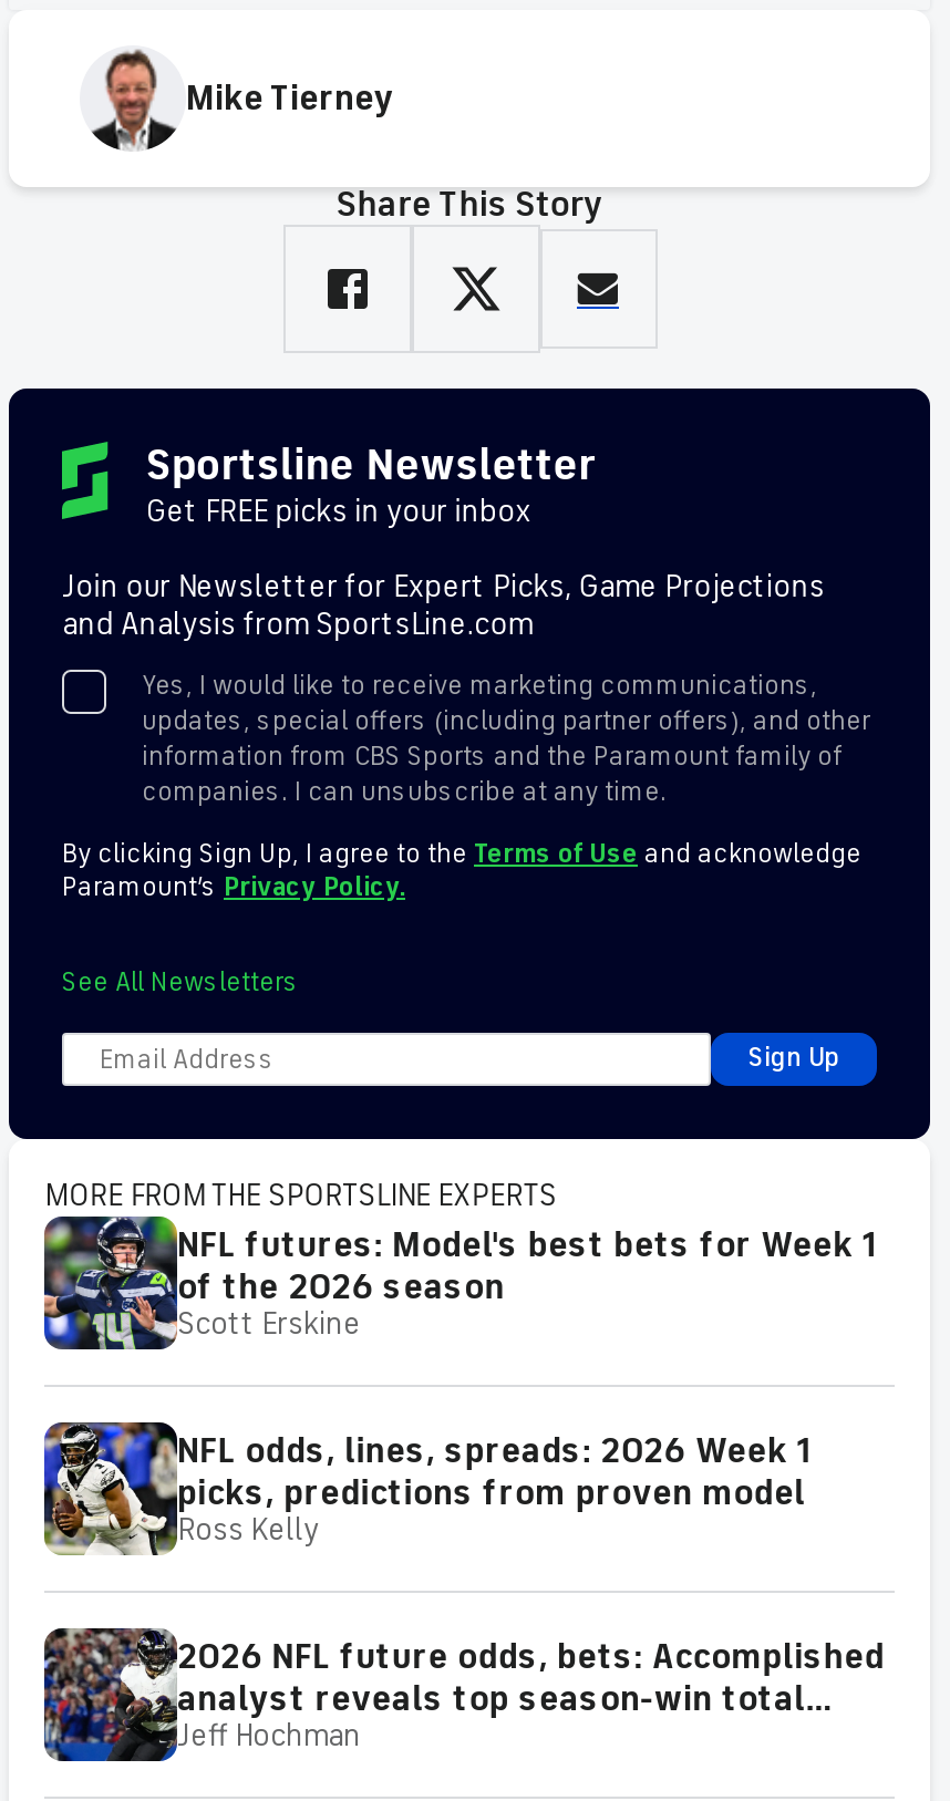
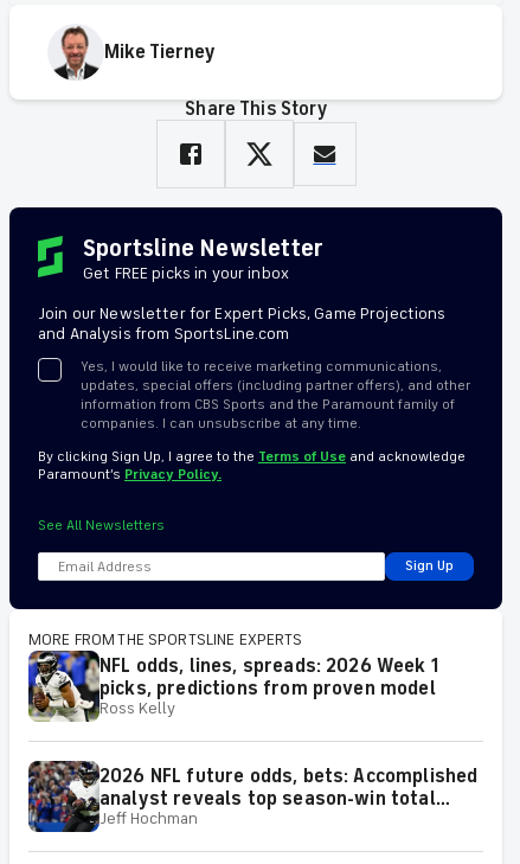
- [image]
- NFL futures: Model's best bets for Week 1
- of the 2026 season
- Scott Erskine
